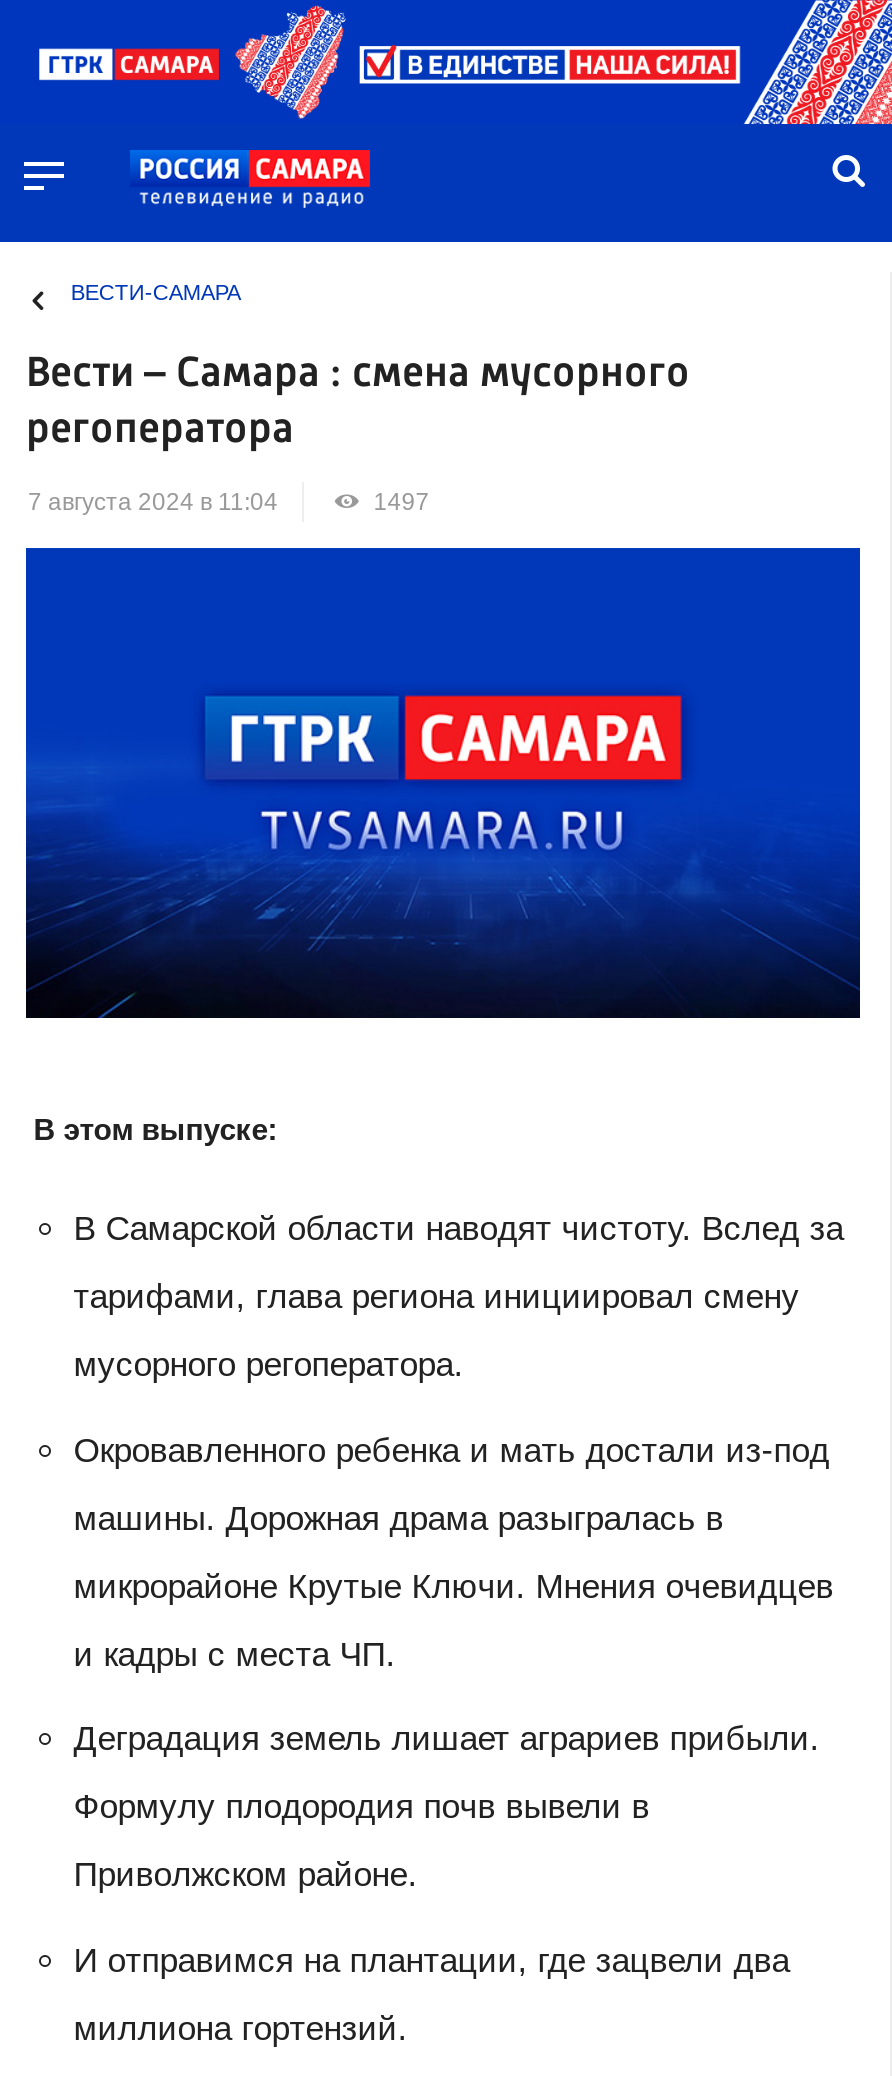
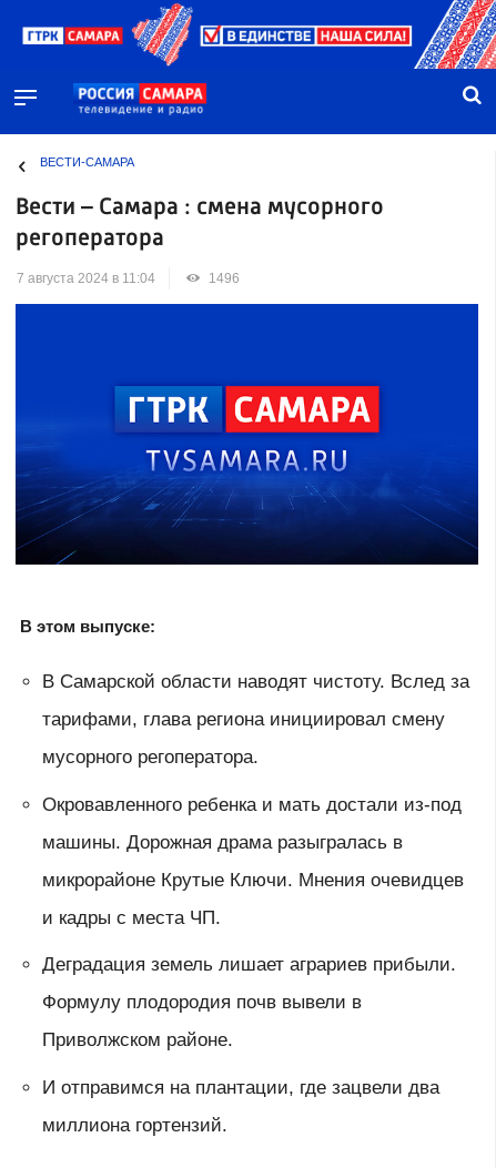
- 1497
+ 1496
